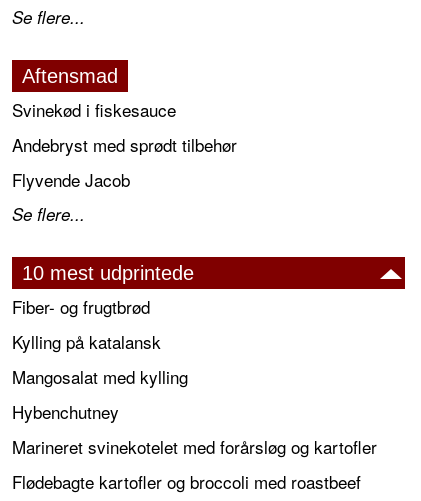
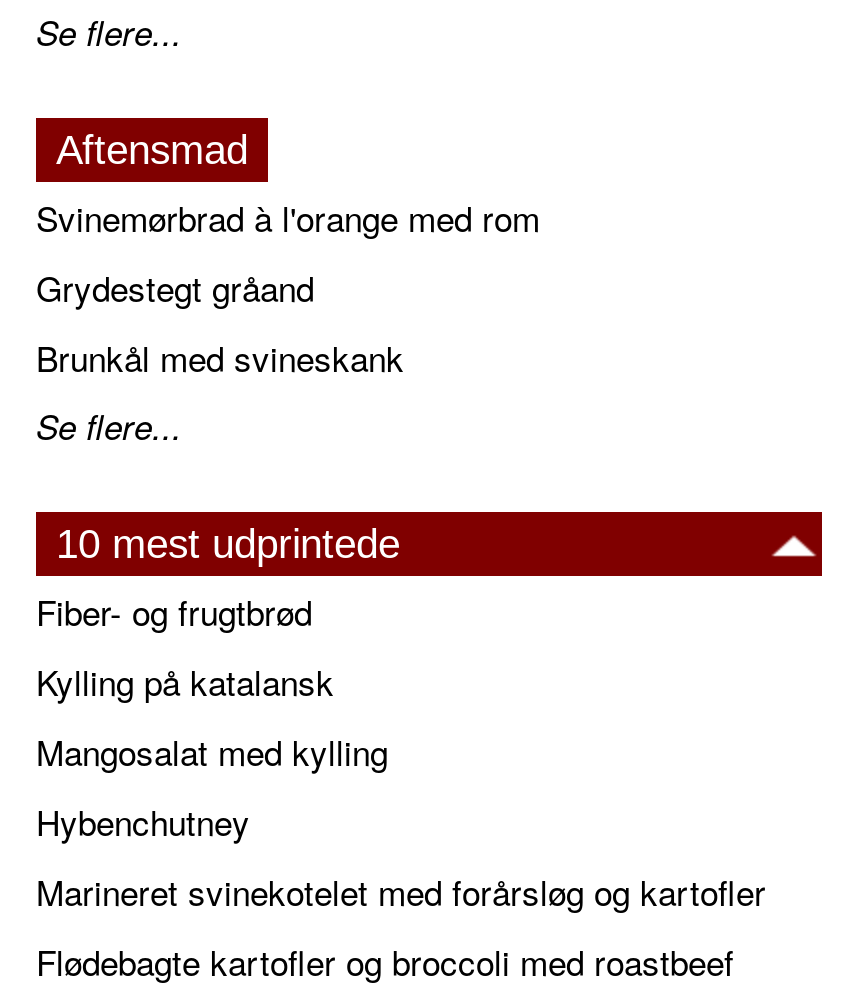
- Svinekød i fiskesauce
- Andebryst med sprødt tilbehør
- Flyvende Jacob
+ Svinemørbrad à l'orange med rom
+ Grydestegt gråand
+ Brunkål med svineskank
